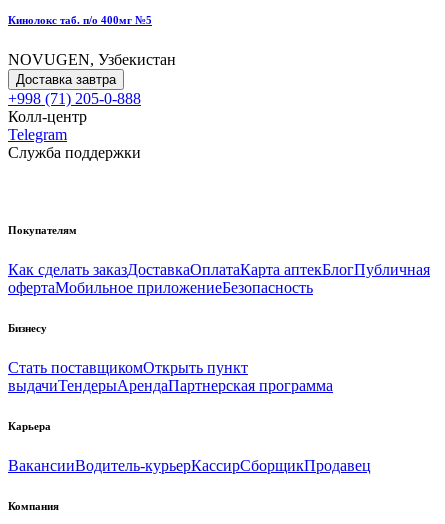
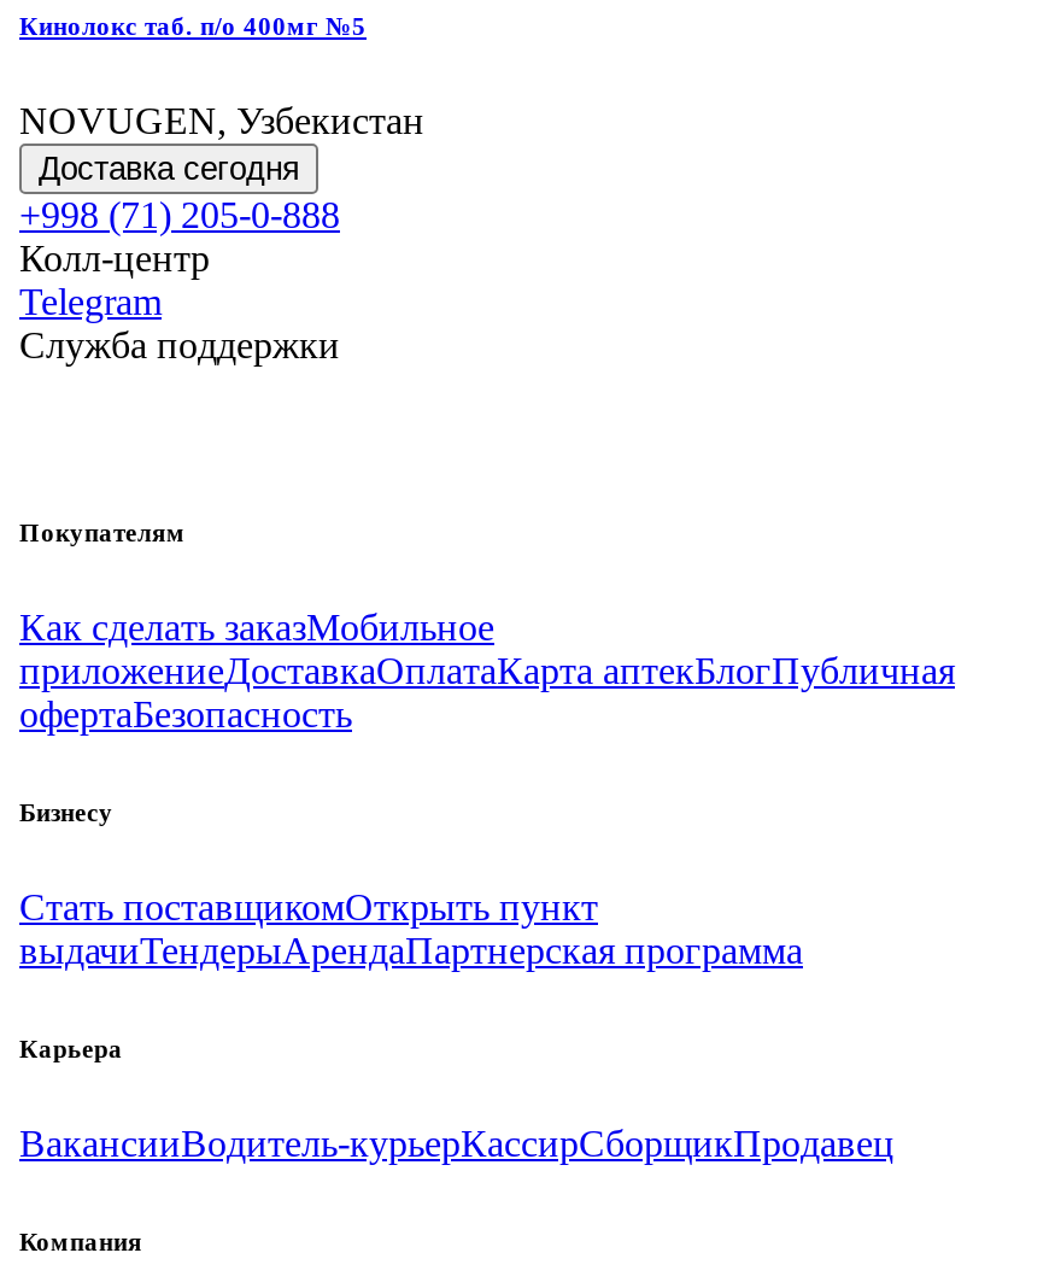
- Доставка завтра
+ Доставка сегодня

- Как сделать заказДоставкаОплатаКарта аптекБлогПубличная
- офертаМобильное приложениеБезопасность
+ Как сделать заказМобильное
+ приложениеДоставкаОплатаКарта аптекБлогПубличная
+ офертаБезопасность
